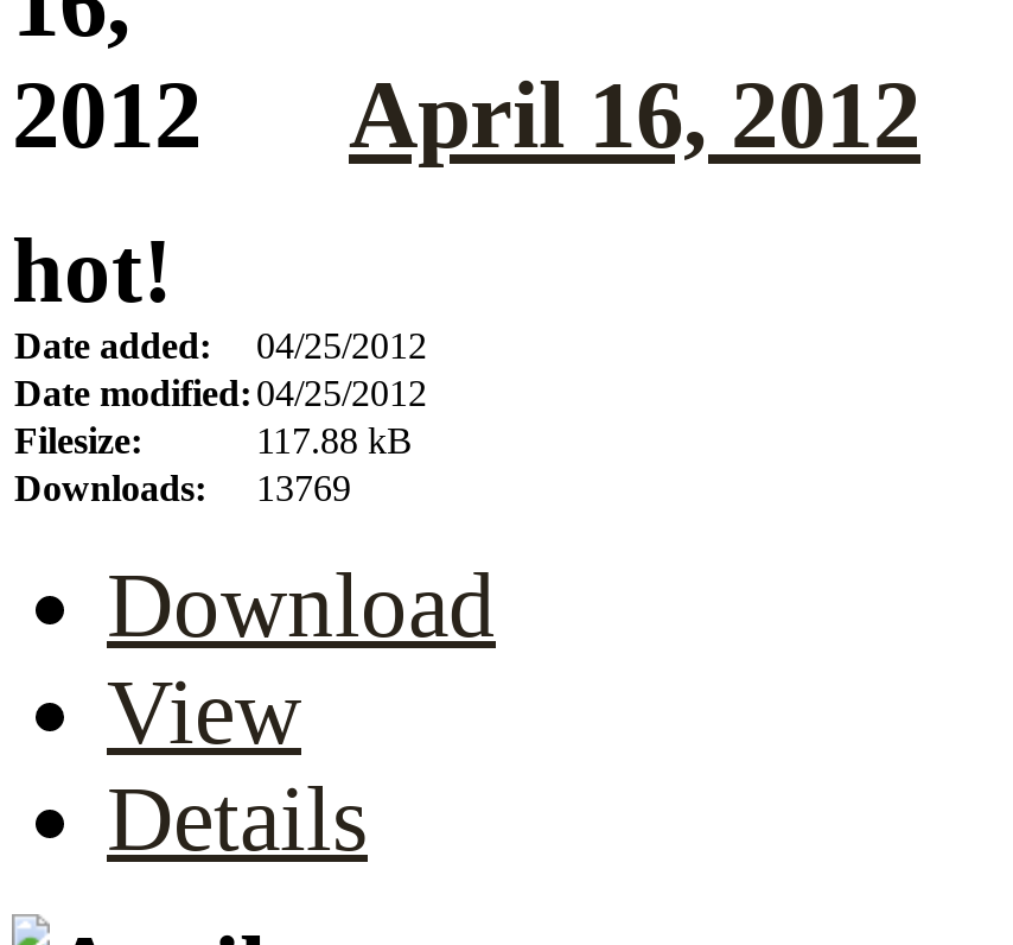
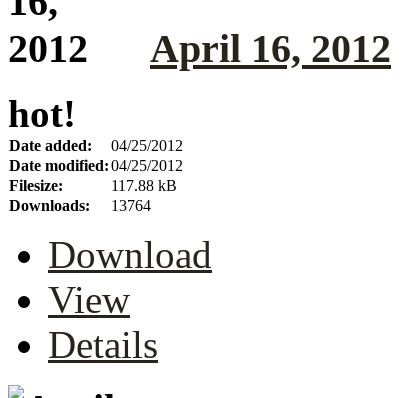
- Downloads: 13769
+ Downloads: 13764
